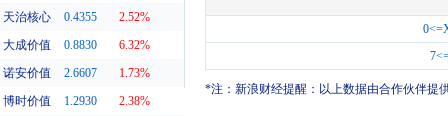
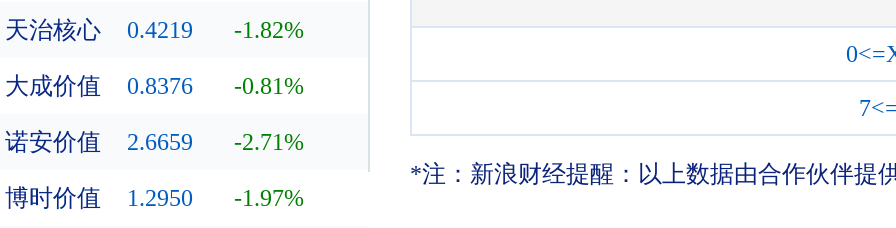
- 0.4355
+ 0.4219

- 2.52%
+ -1.82%

- 0.8830
+ 0.8376

- 6.32%
+ -0.81%

- 2.6607
+ 2.6659

- 1.73%
+ -2.71%

- 1.2930
+ 1.2950

- 2.38%
+ -1.97%
